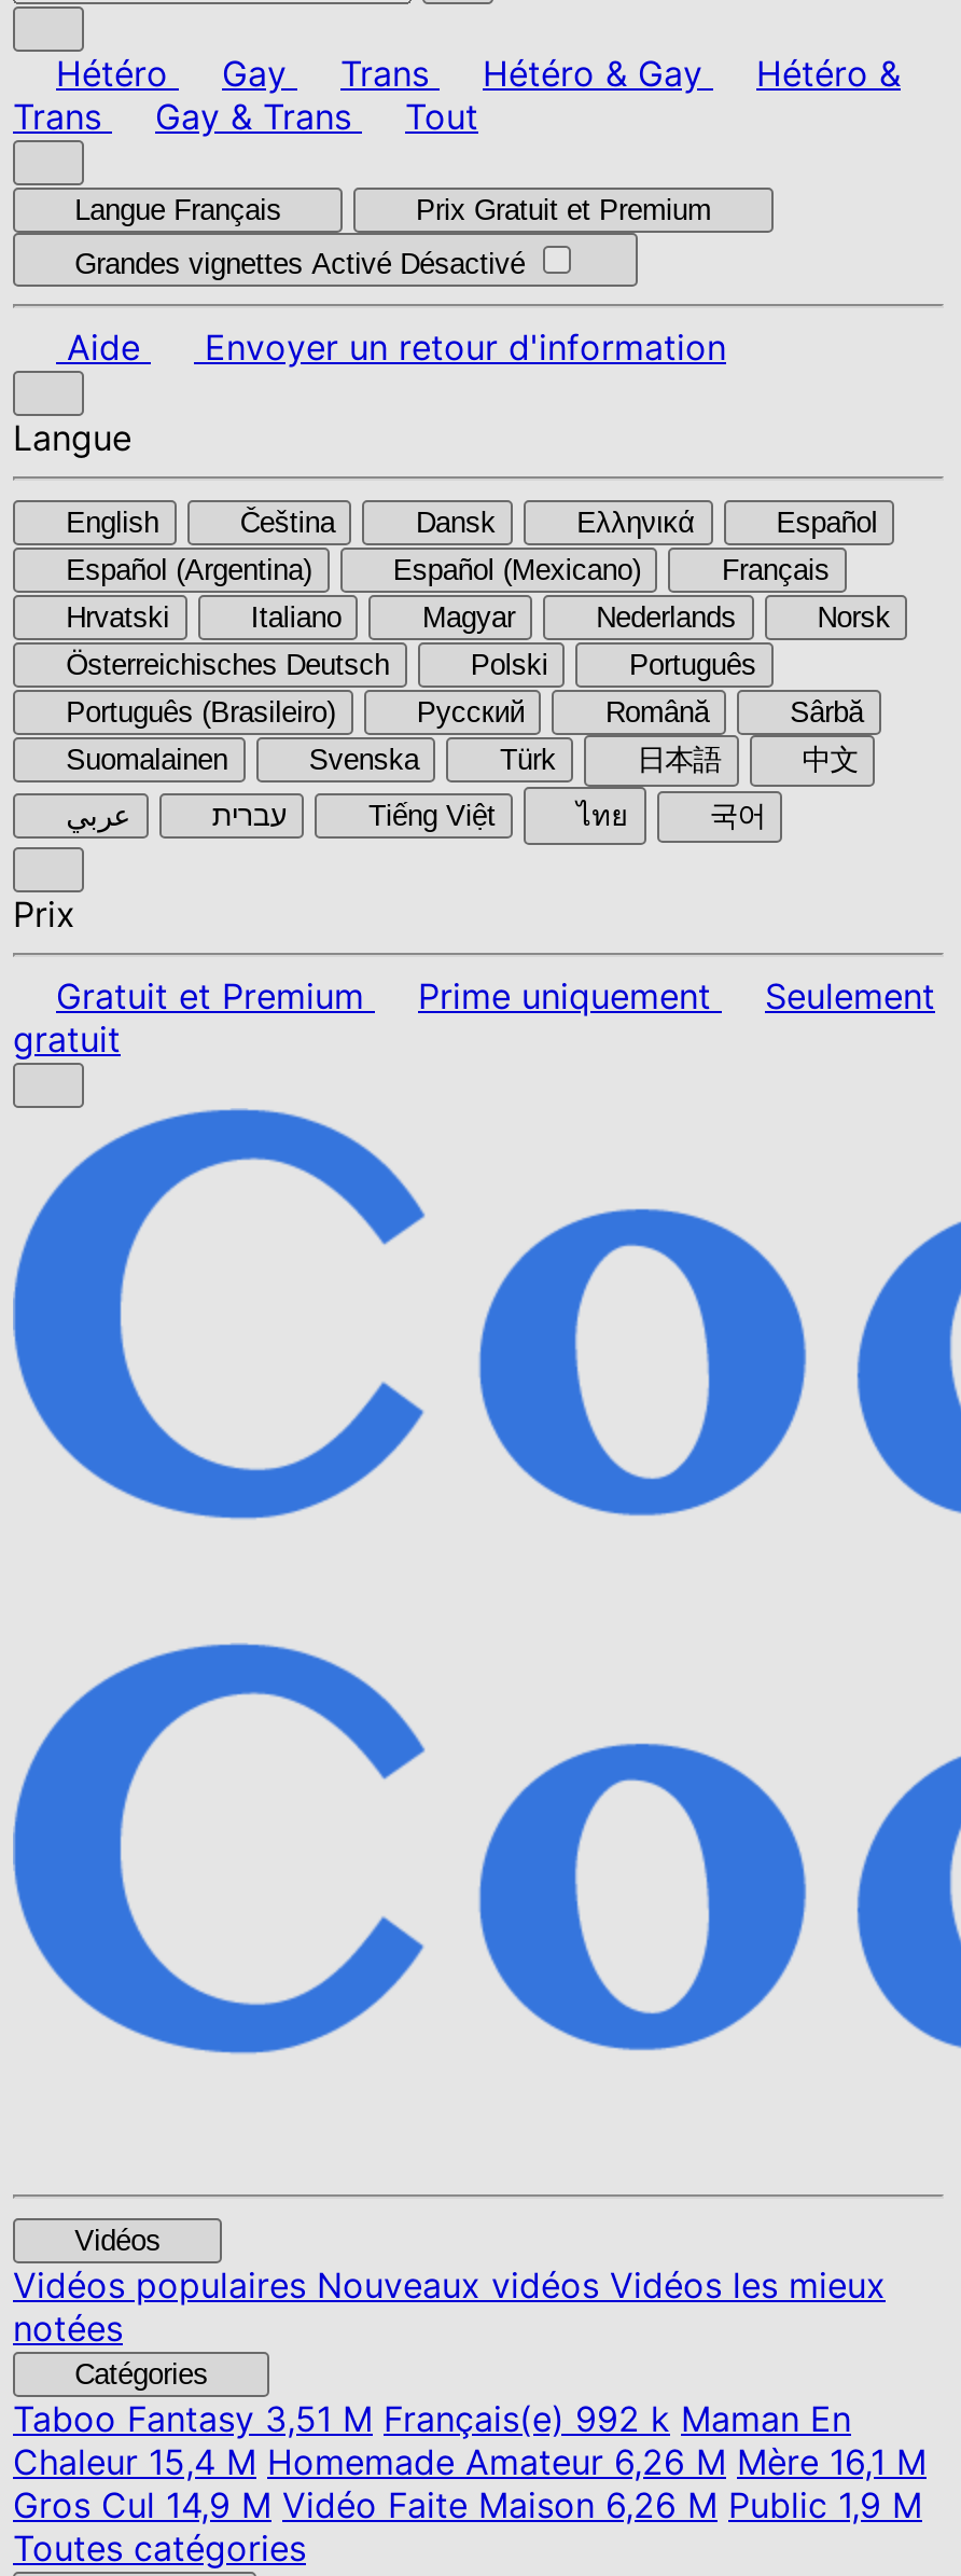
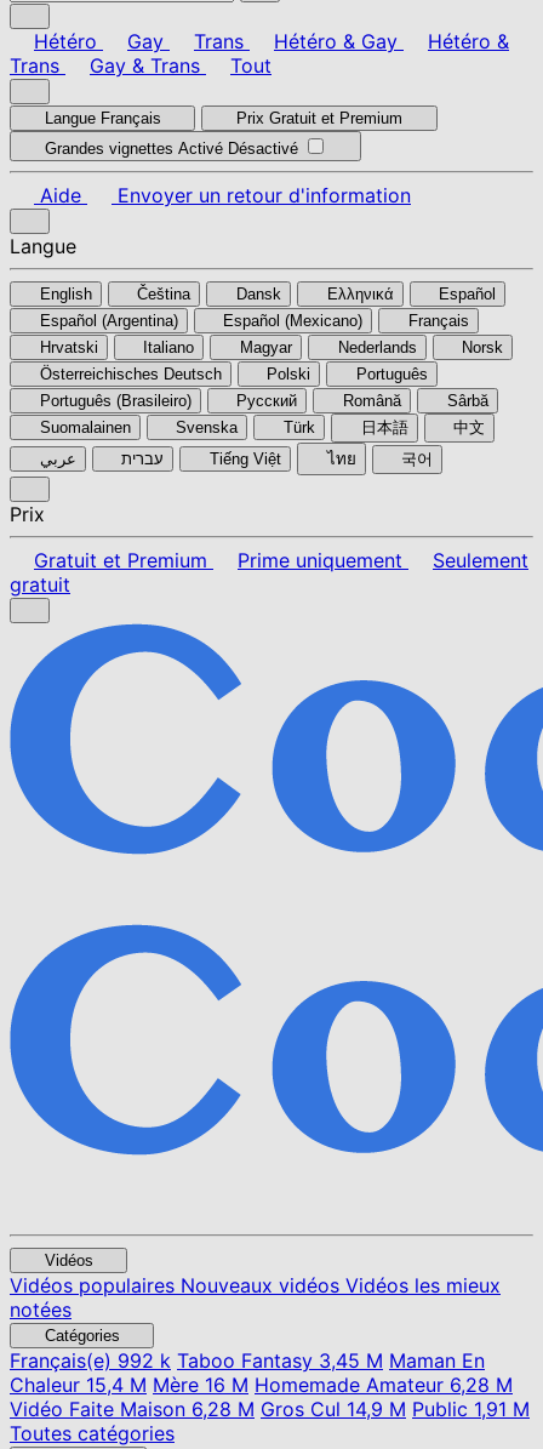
- Taboo Fantasy3,51 M Français(e) 992 k Maman En
+ Français(e)992 k Taboo Fantasy 3,45 M Maman En

- Chaleur 15,4 M Homemade Amateur 6,26 M Mère 16,1 M
+ Chaleur 15,4 M Mère 16 M Homemade Amateur 6,28 M

- Gros Cul 14,9 M Vidéo Faite Maison 6,26 M Public 1,9 M
+ Vidéo Faite Maison 6,28 M Gros Cul 14,9 M Public 1,91 M
